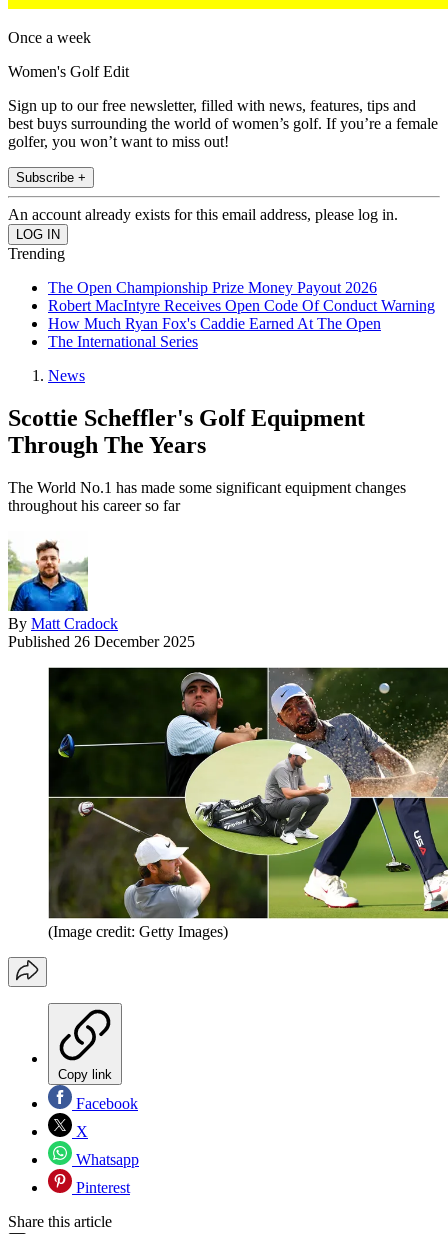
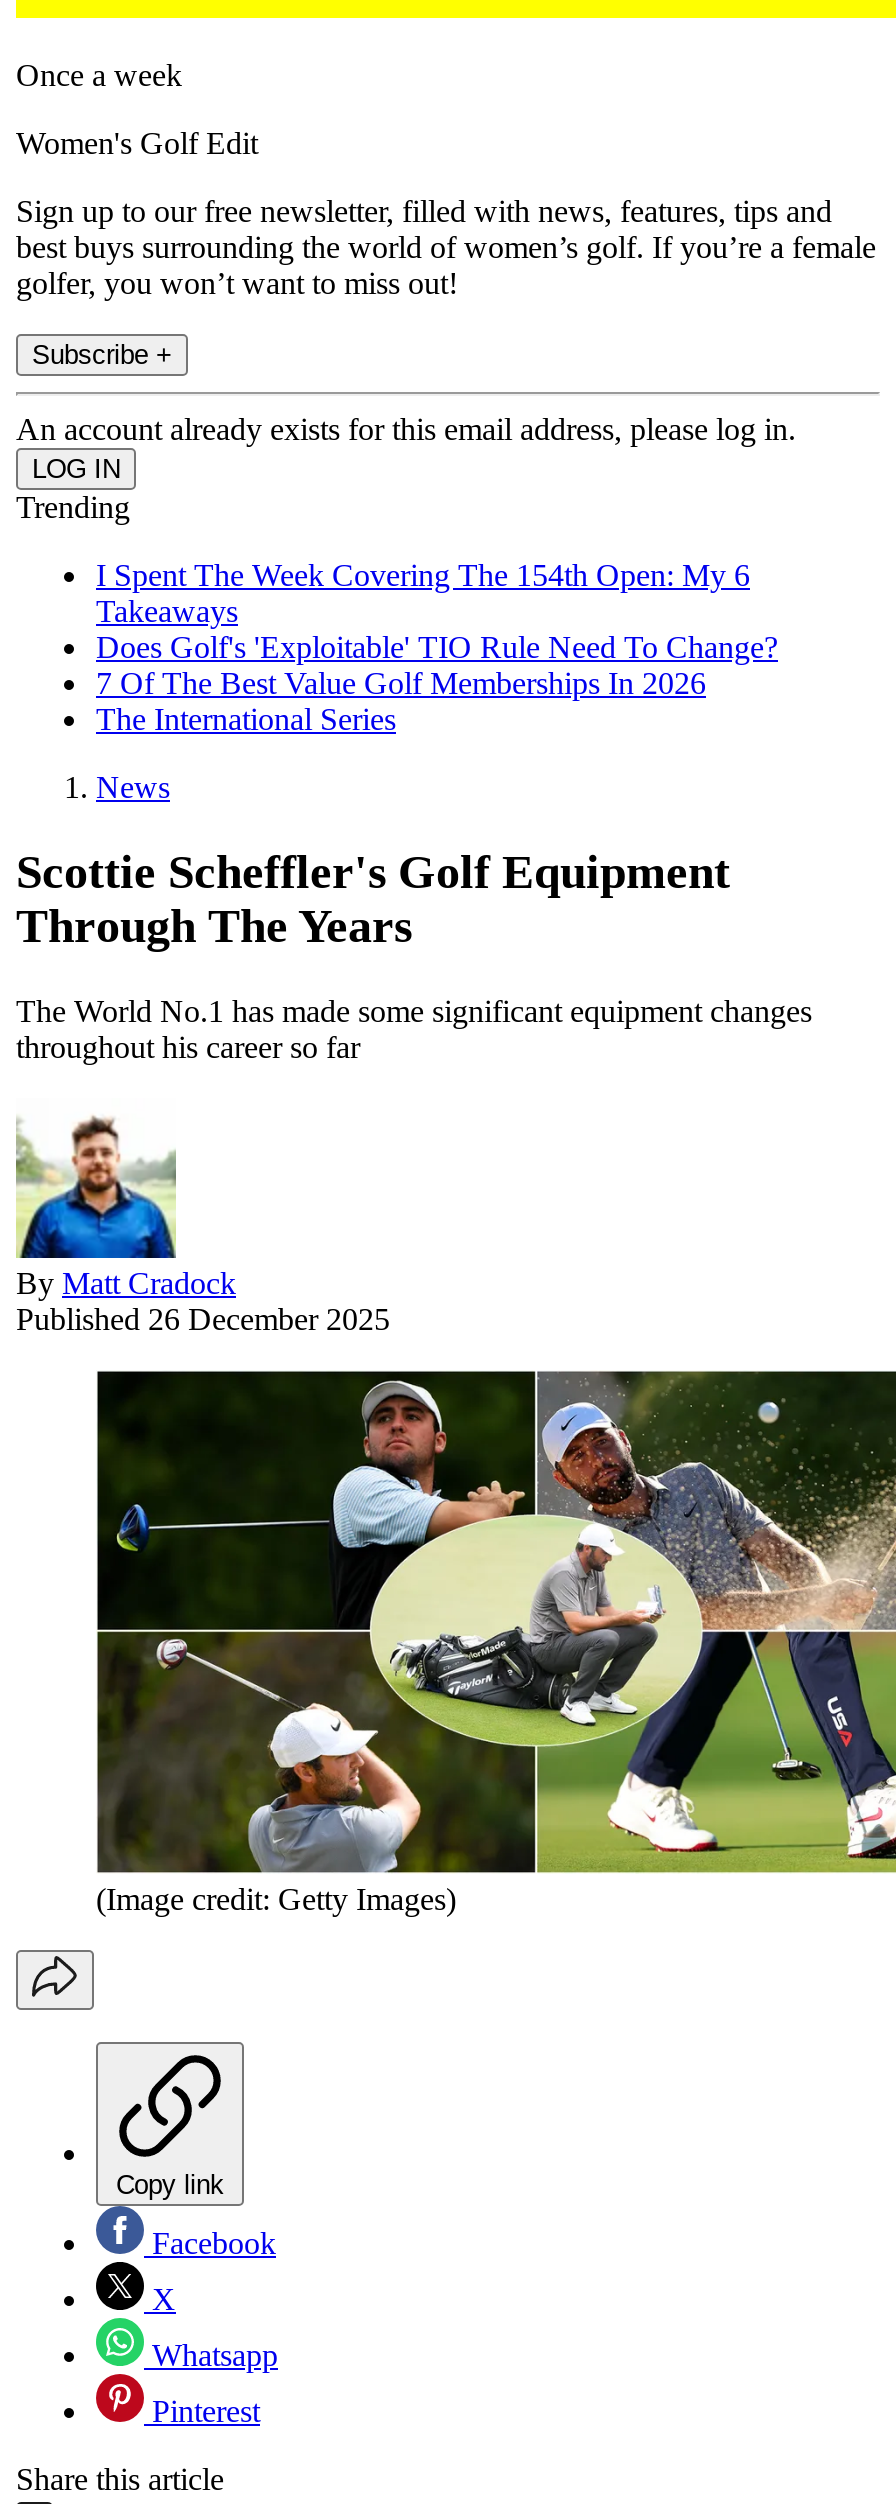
- The Open Championship Prize Money Payout 2026
- Robert MacIntyre Receives Open Code Of Conduct Warning
- How Much Ryan Fox's Caddie Earned At The Open
+ I Spent The Week Covering The 154th Open: My 6
+ Takeaways
+ Does Golf's 'Exploitable' TIO Rule Need To Change?
+ 7 Of The Best Value Golf Memberships In 2026
